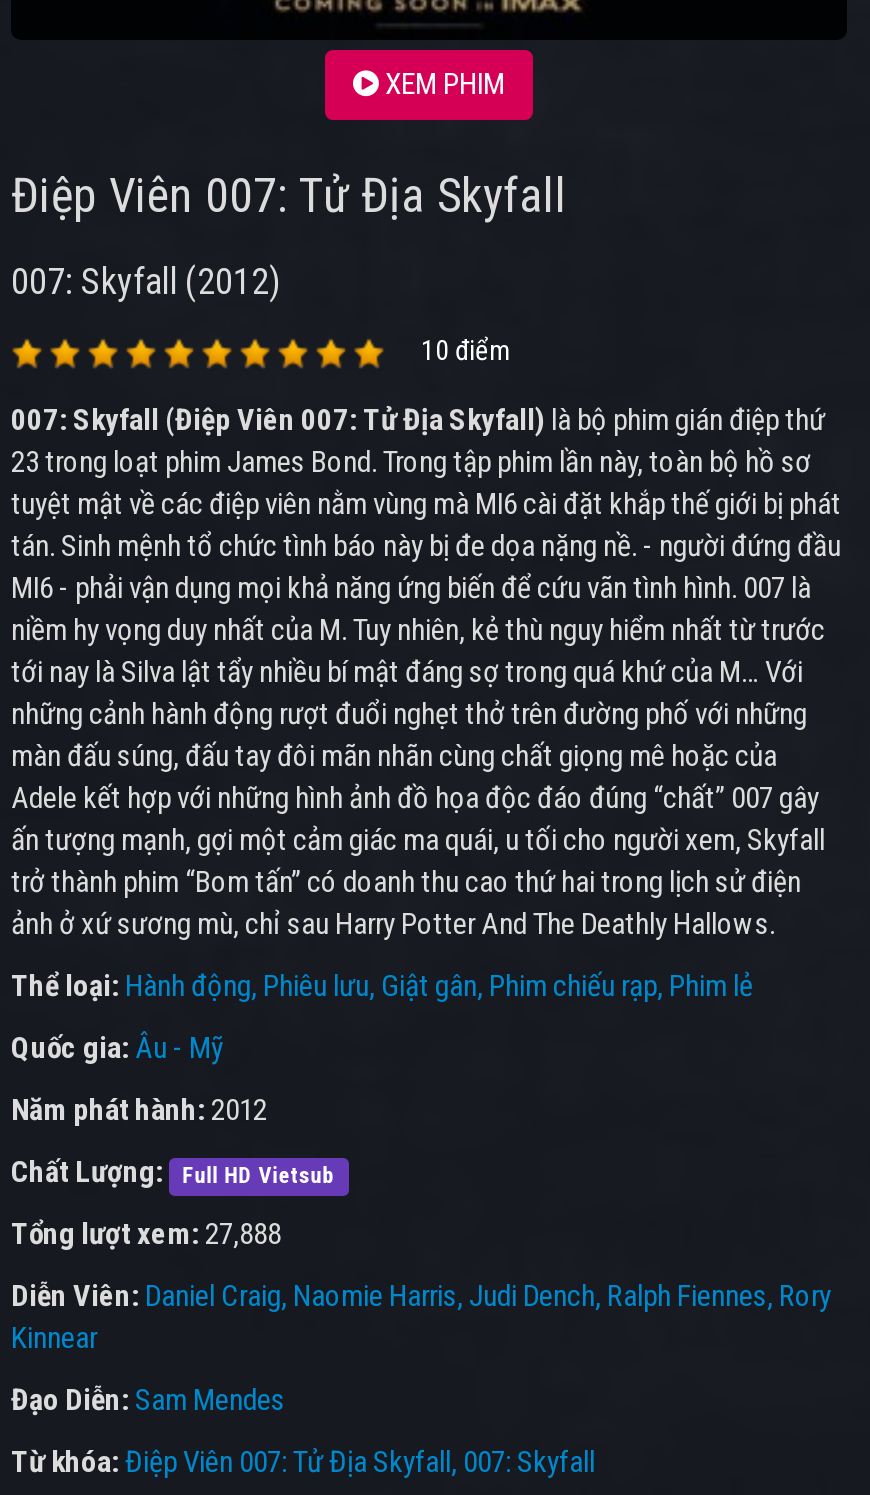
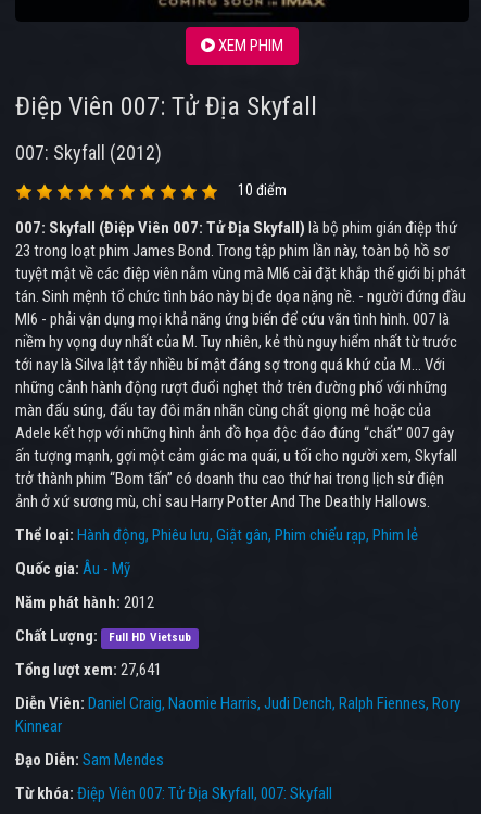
- Tổng lượt xem: 27,888
+ Tổng lượt xem: 27,641
